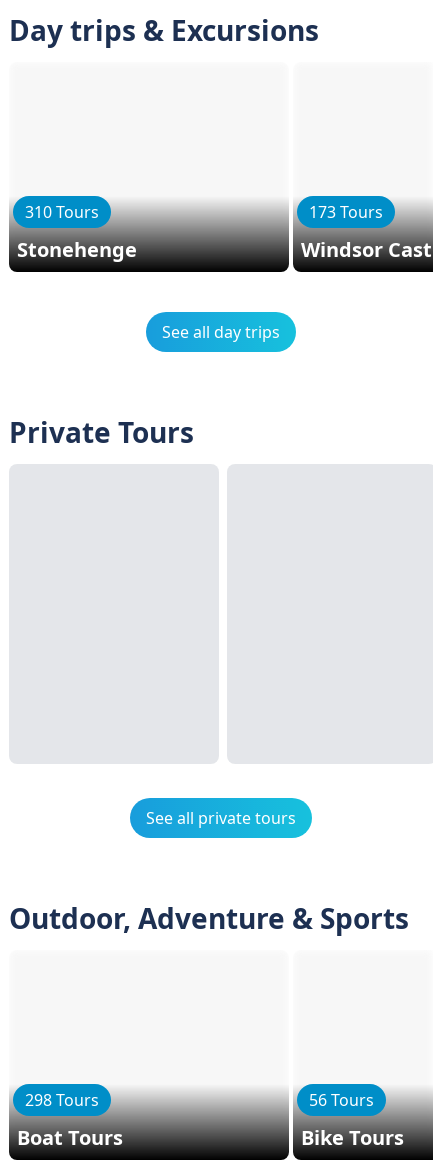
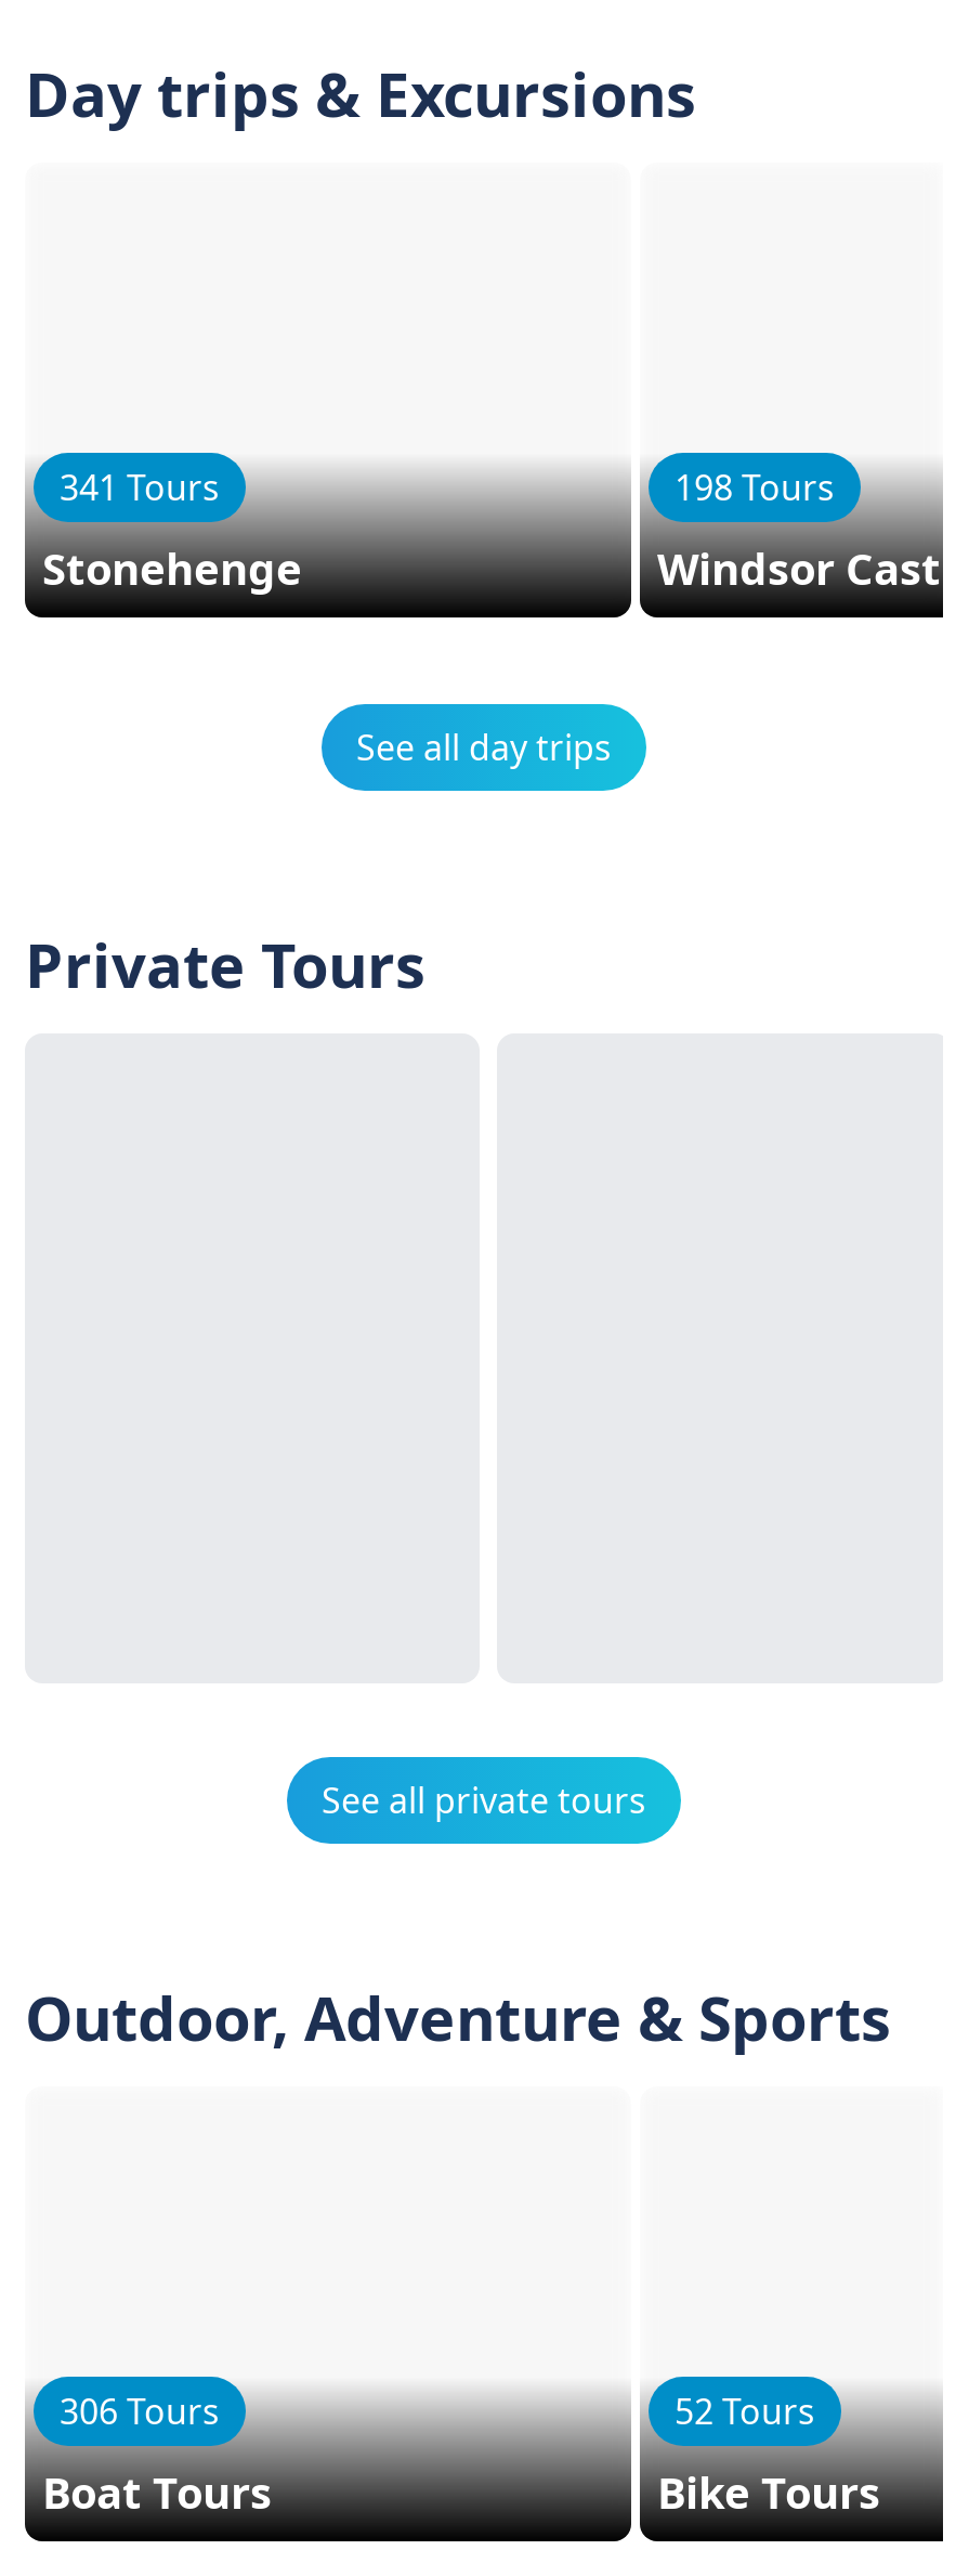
- 310 Tours
+ 341 Tours

- 173 Tours
+ 198 Tours

- 298 Tours
+ 306 Tours

- 56 Tours
+ 52 Tours
